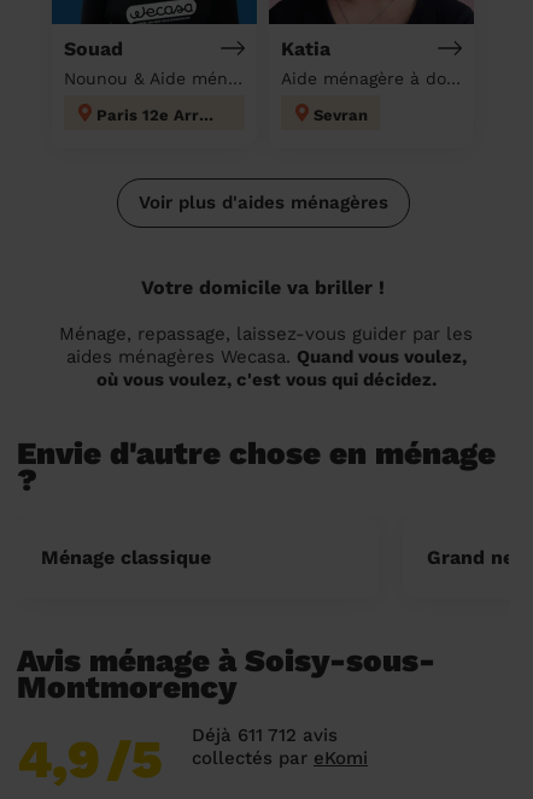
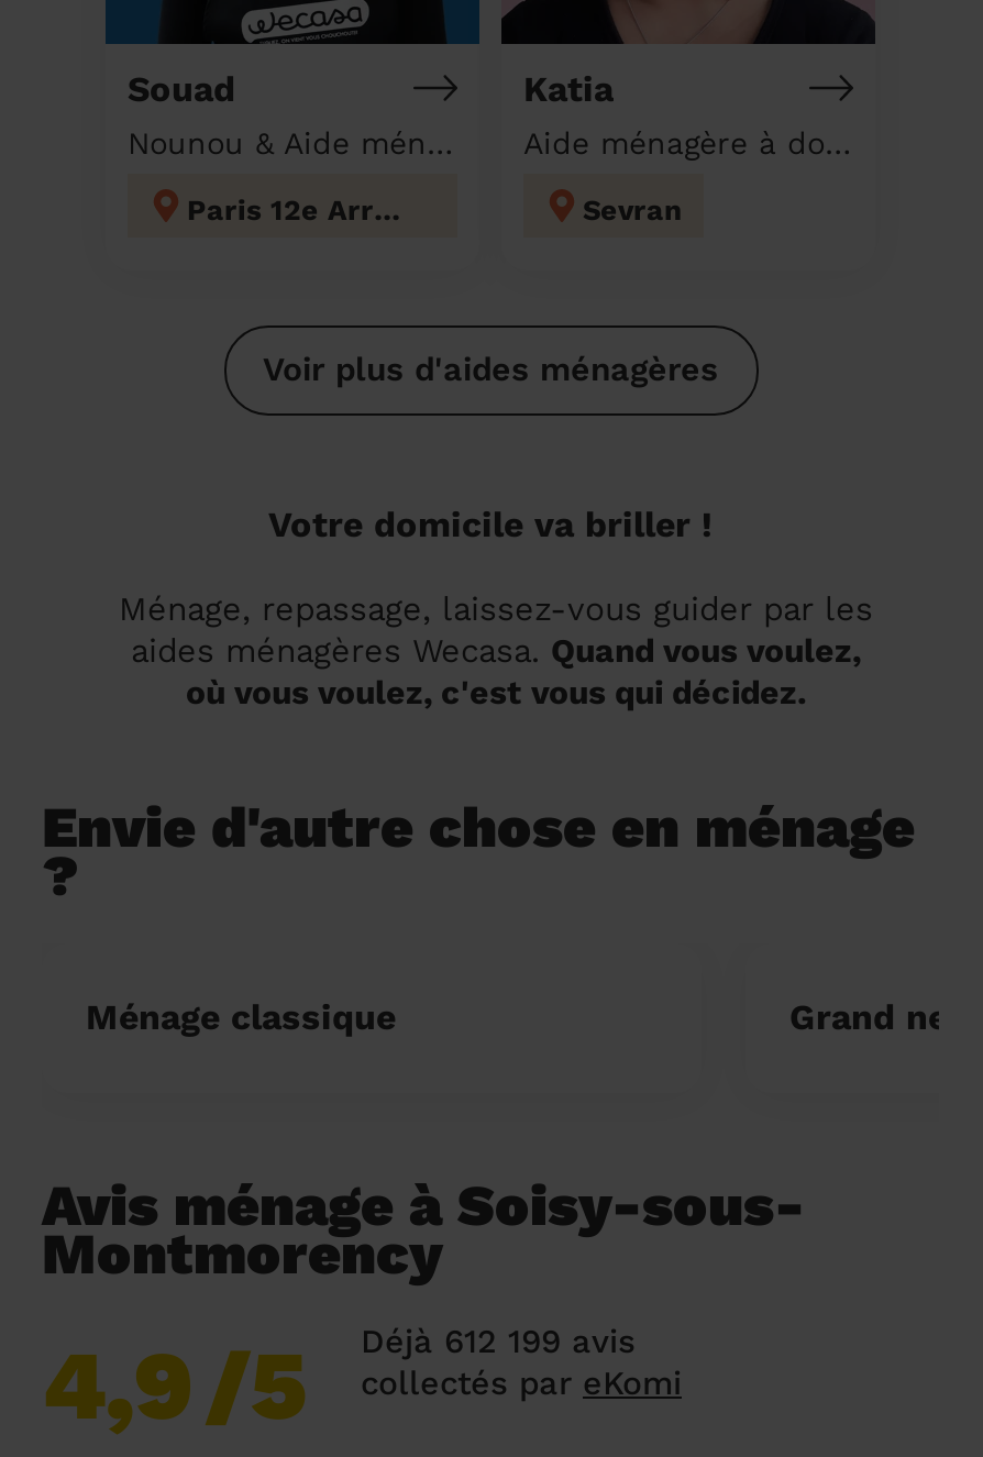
- Déjà 611 712 avis
+ Déjà 612 199 avis
